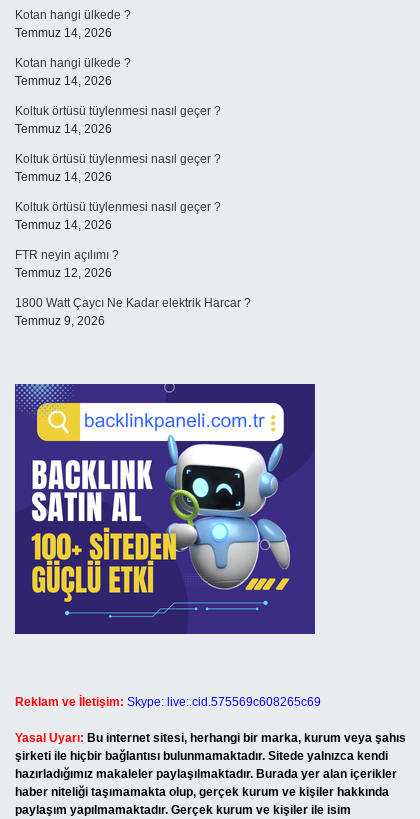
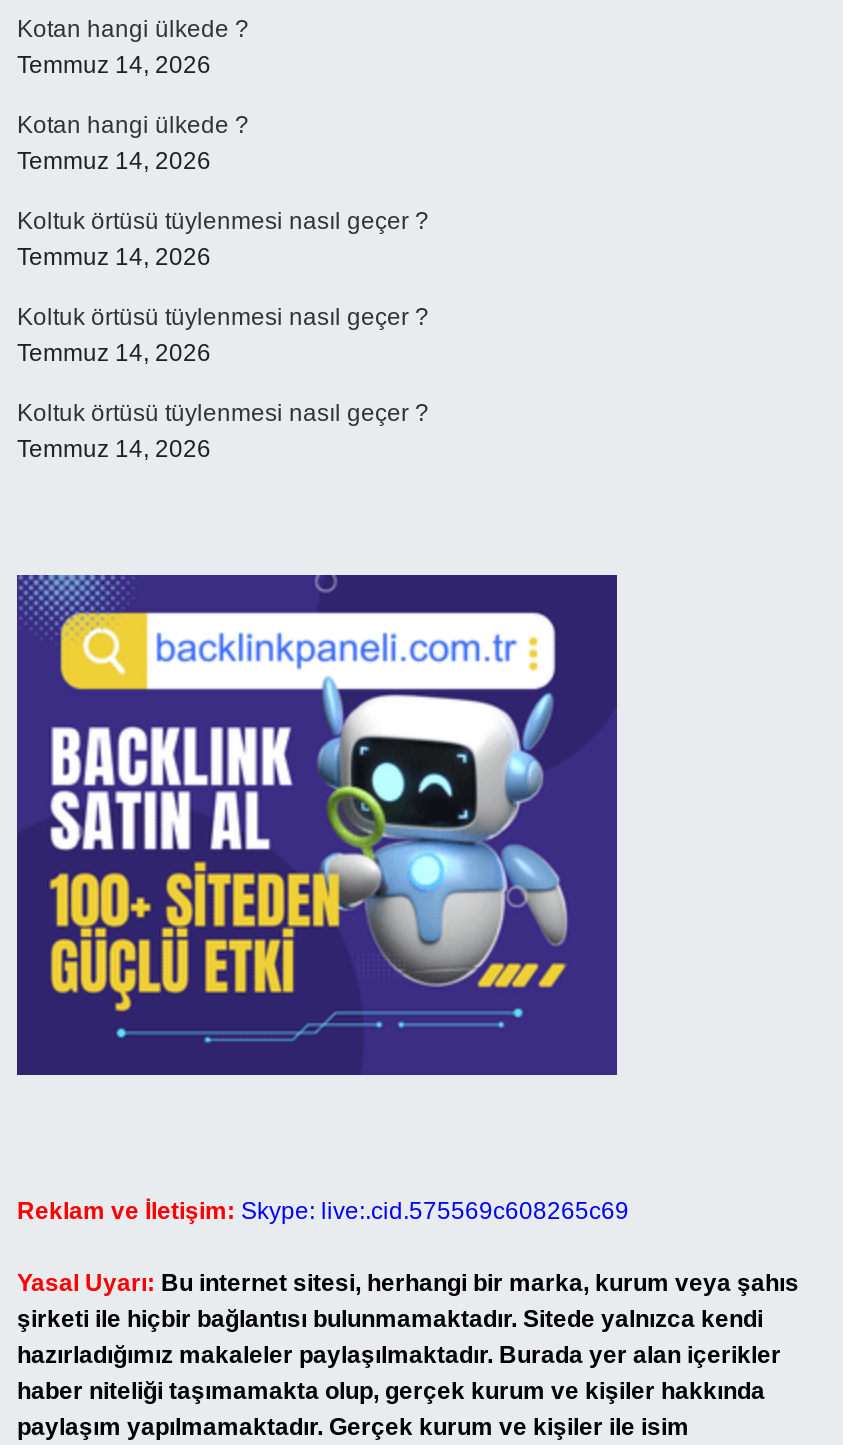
- FTR neyin açılımı ?
- Temmuz 12, 2026
- 1800 Watt Çaycı Ne Kadar elektrik Harcar ?
- Temmuz 9, 2026
